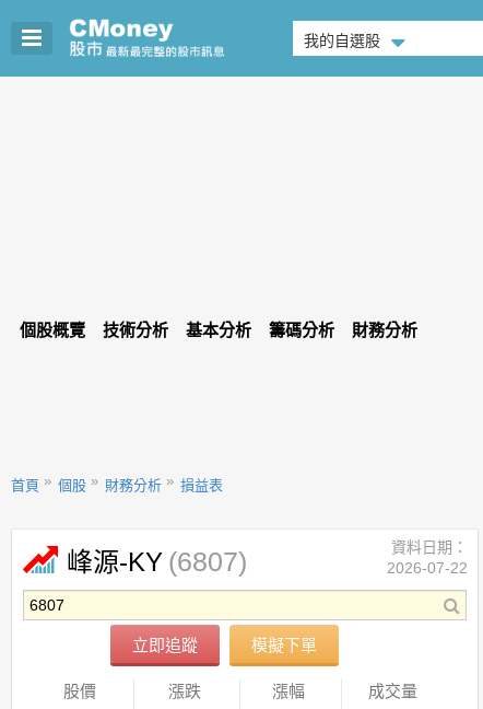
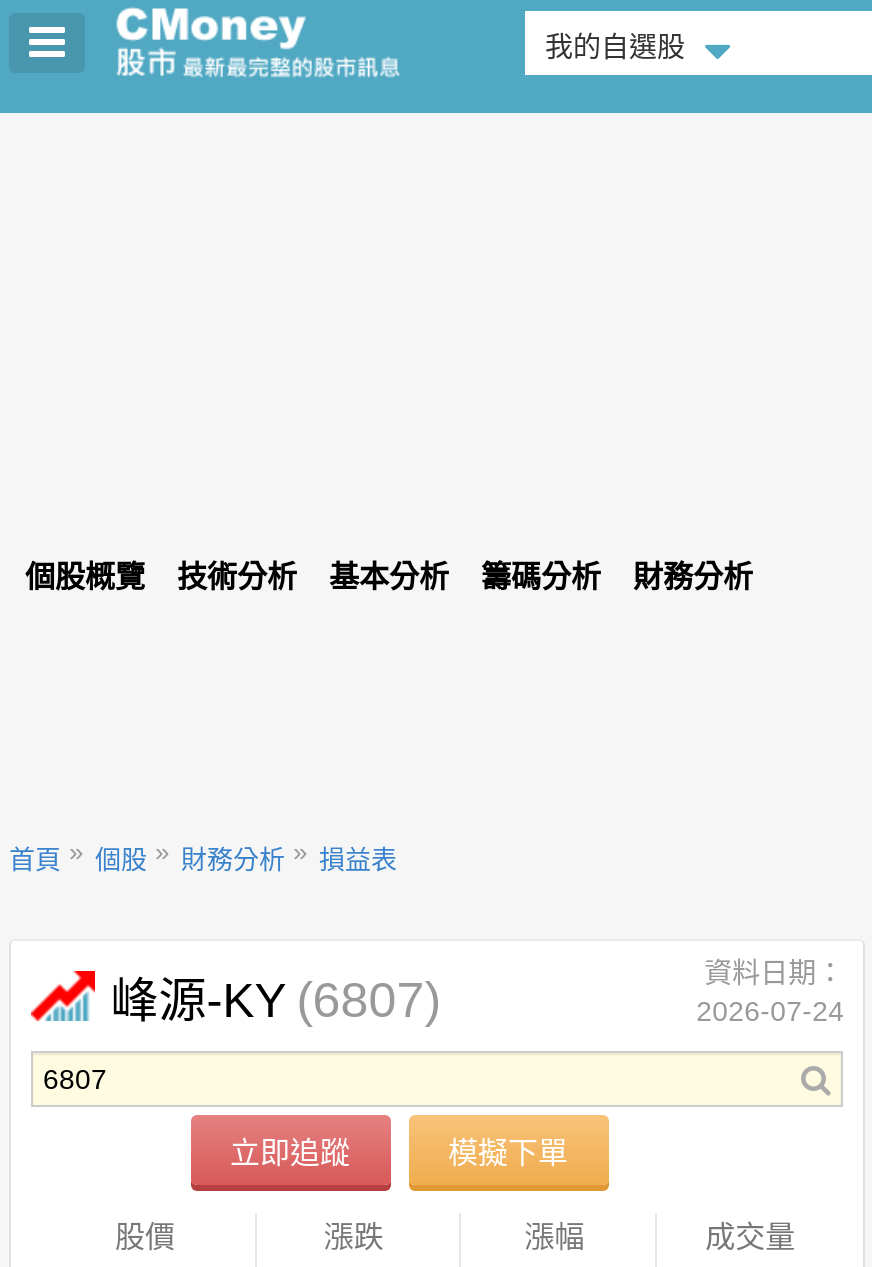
- 2026-07-22
+ 2026-07-24
